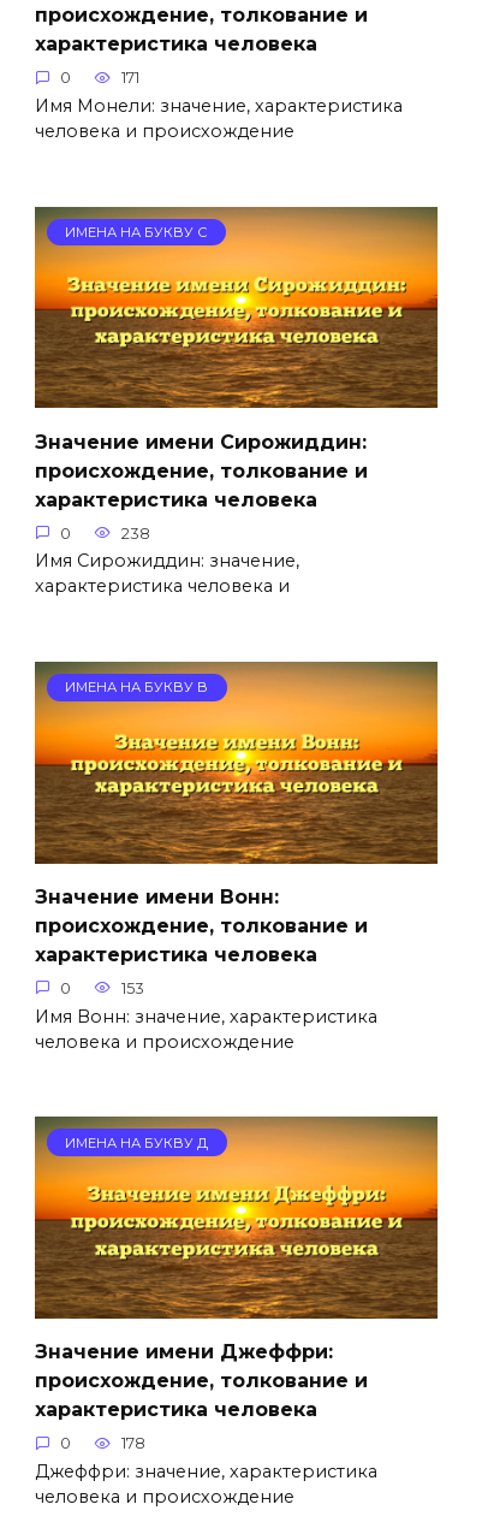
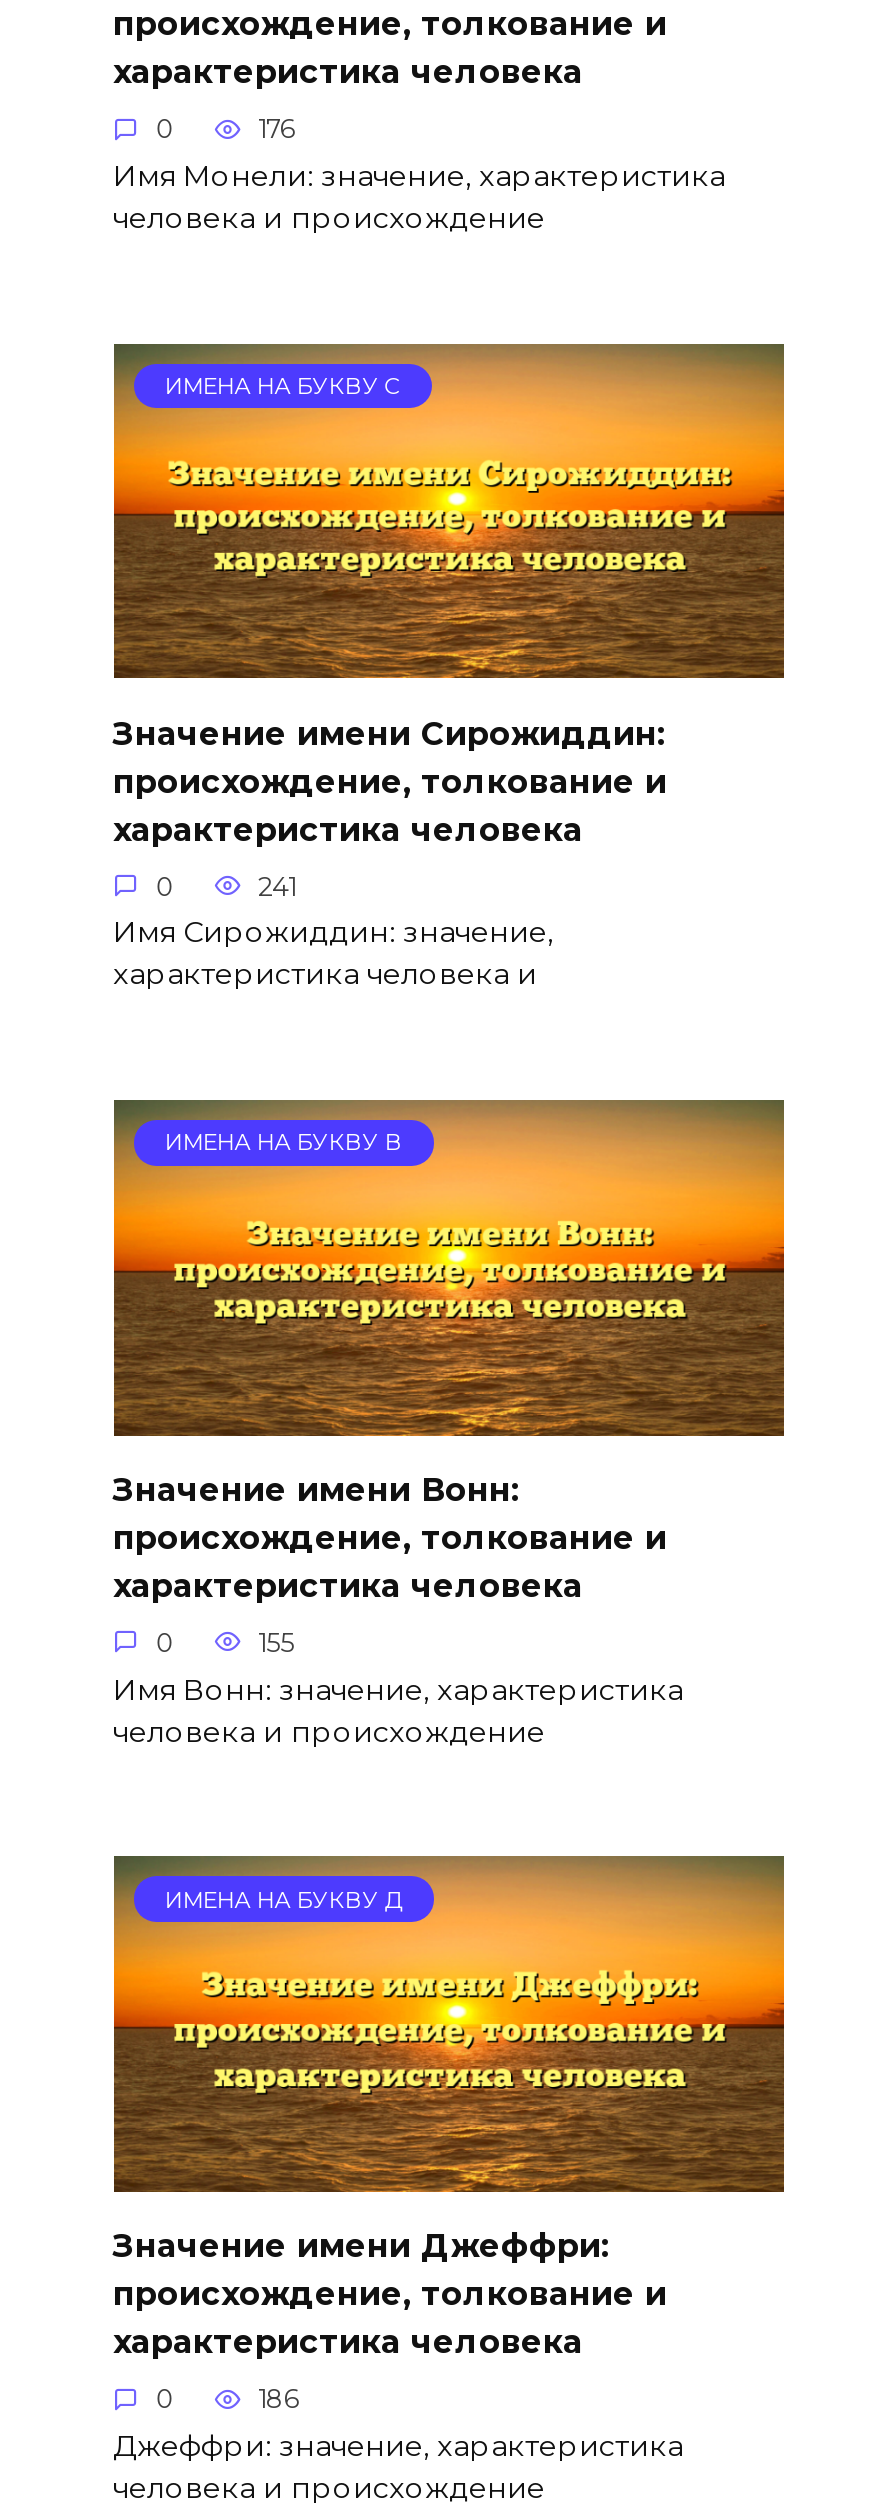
- 171
+ 176

- 238
+ 241

- 153
+ 155

- 178
+ 186
